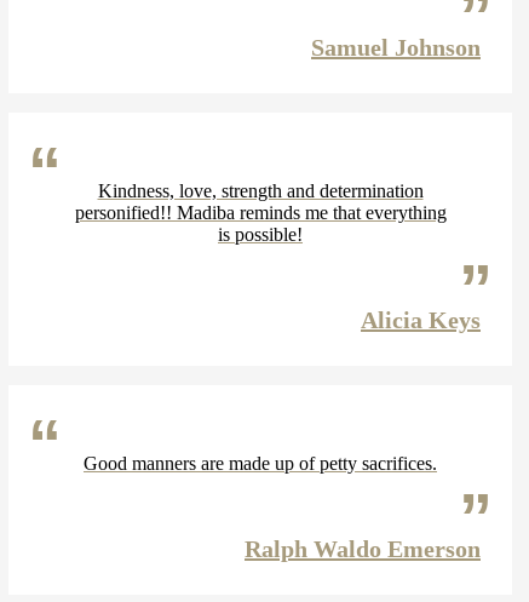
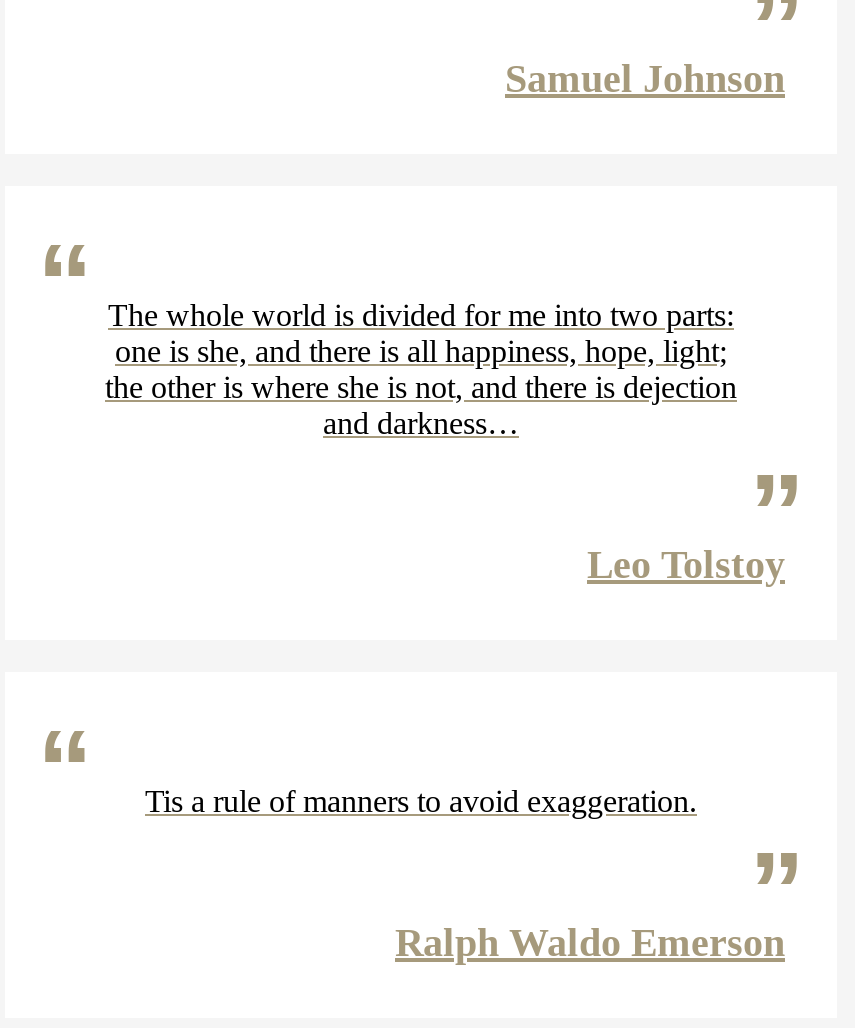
- Kindness, love, strength and determination
- personified!! Madiba reminds me that everything
- is possible!
+ The whole world is divided for me into two parts:
+ one is she, and there is all happiness, hope, light;
+ the other is where she is not, and there is dejection
+ and darkness…

- Alicia Keys
+ Leo Tolstoy

- Good manners are made up of petty sacrifices.
+ Tis a rule of manners to avoid exaggeration.
